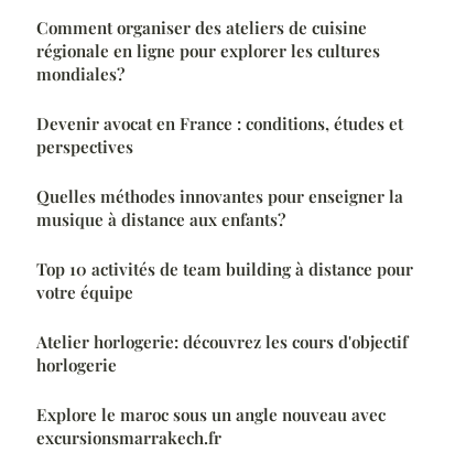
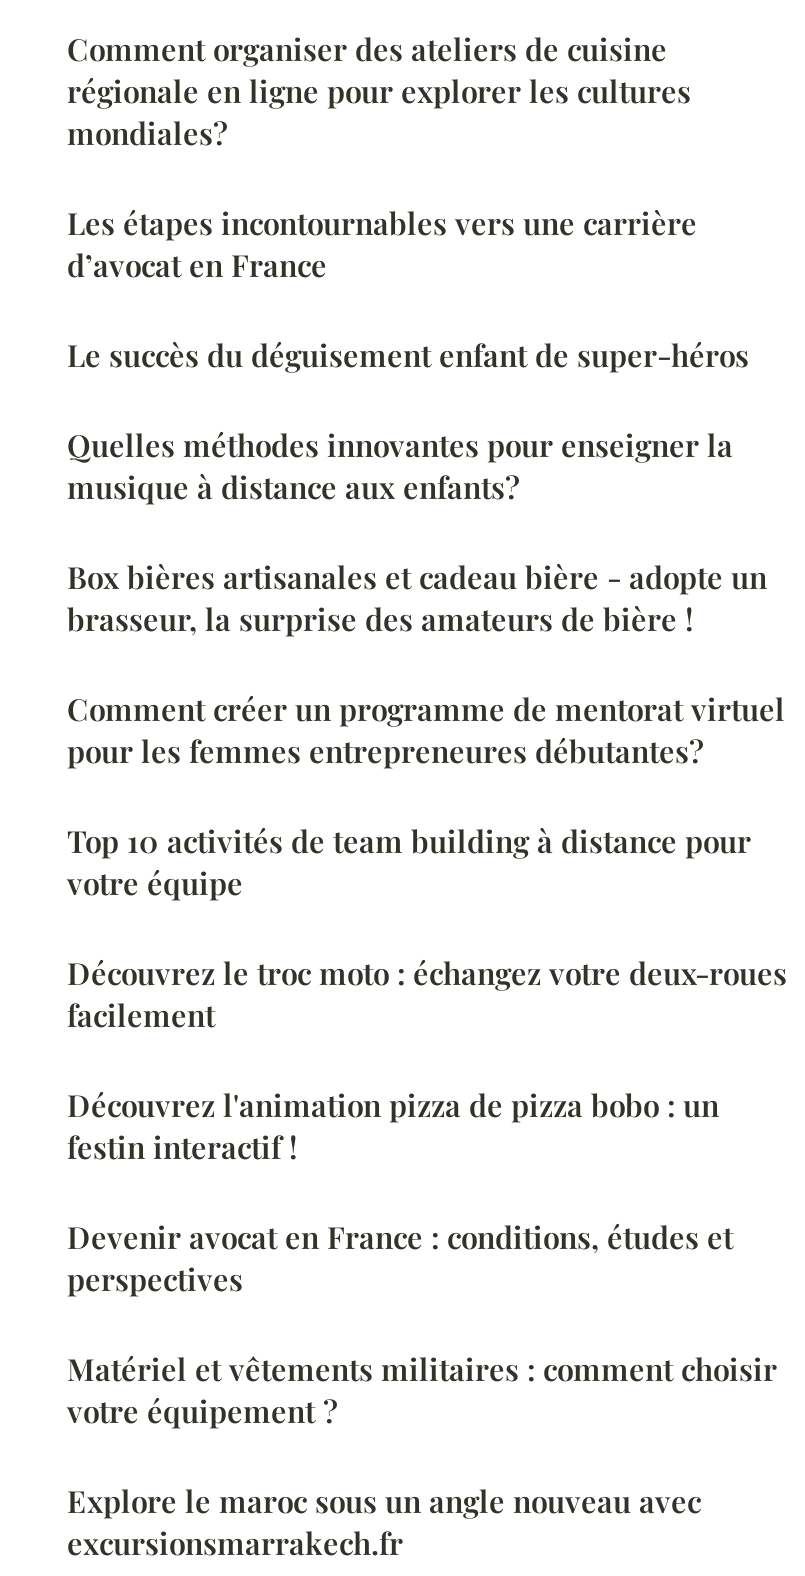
+ Les étapes incontournables vers une carrière
+ d’avocat en France
+ Le succès du déguisement enfant de super-héros
+ Box bières artisanales et cadeau bière - adopte un
+ brasseur, la surprise des amateurs de bière !
+ Comment créer un programme de mentorat virtuel
+ pour les femmes entrepreneures débutantes?
+ Découvrez le troc moto : échangez votre deux-roues
+ facilement
+ Découvrez l'animation pizza de pizza bobo : un
+ festin interactif !

moved down: Devenir avocat en France : conditions, études et | perspectives

moved up: Quelles méthodes innovantes pour enseigner la | musique à distance aux enfants? | Top 10 activités de team building à distance pour | votre équipe

- Atelier horlogerie: découvrez les cours d'objectif
- horlogerie
+ Matériel et vêtements militaires : comment choisir
+ votre équipement ?
